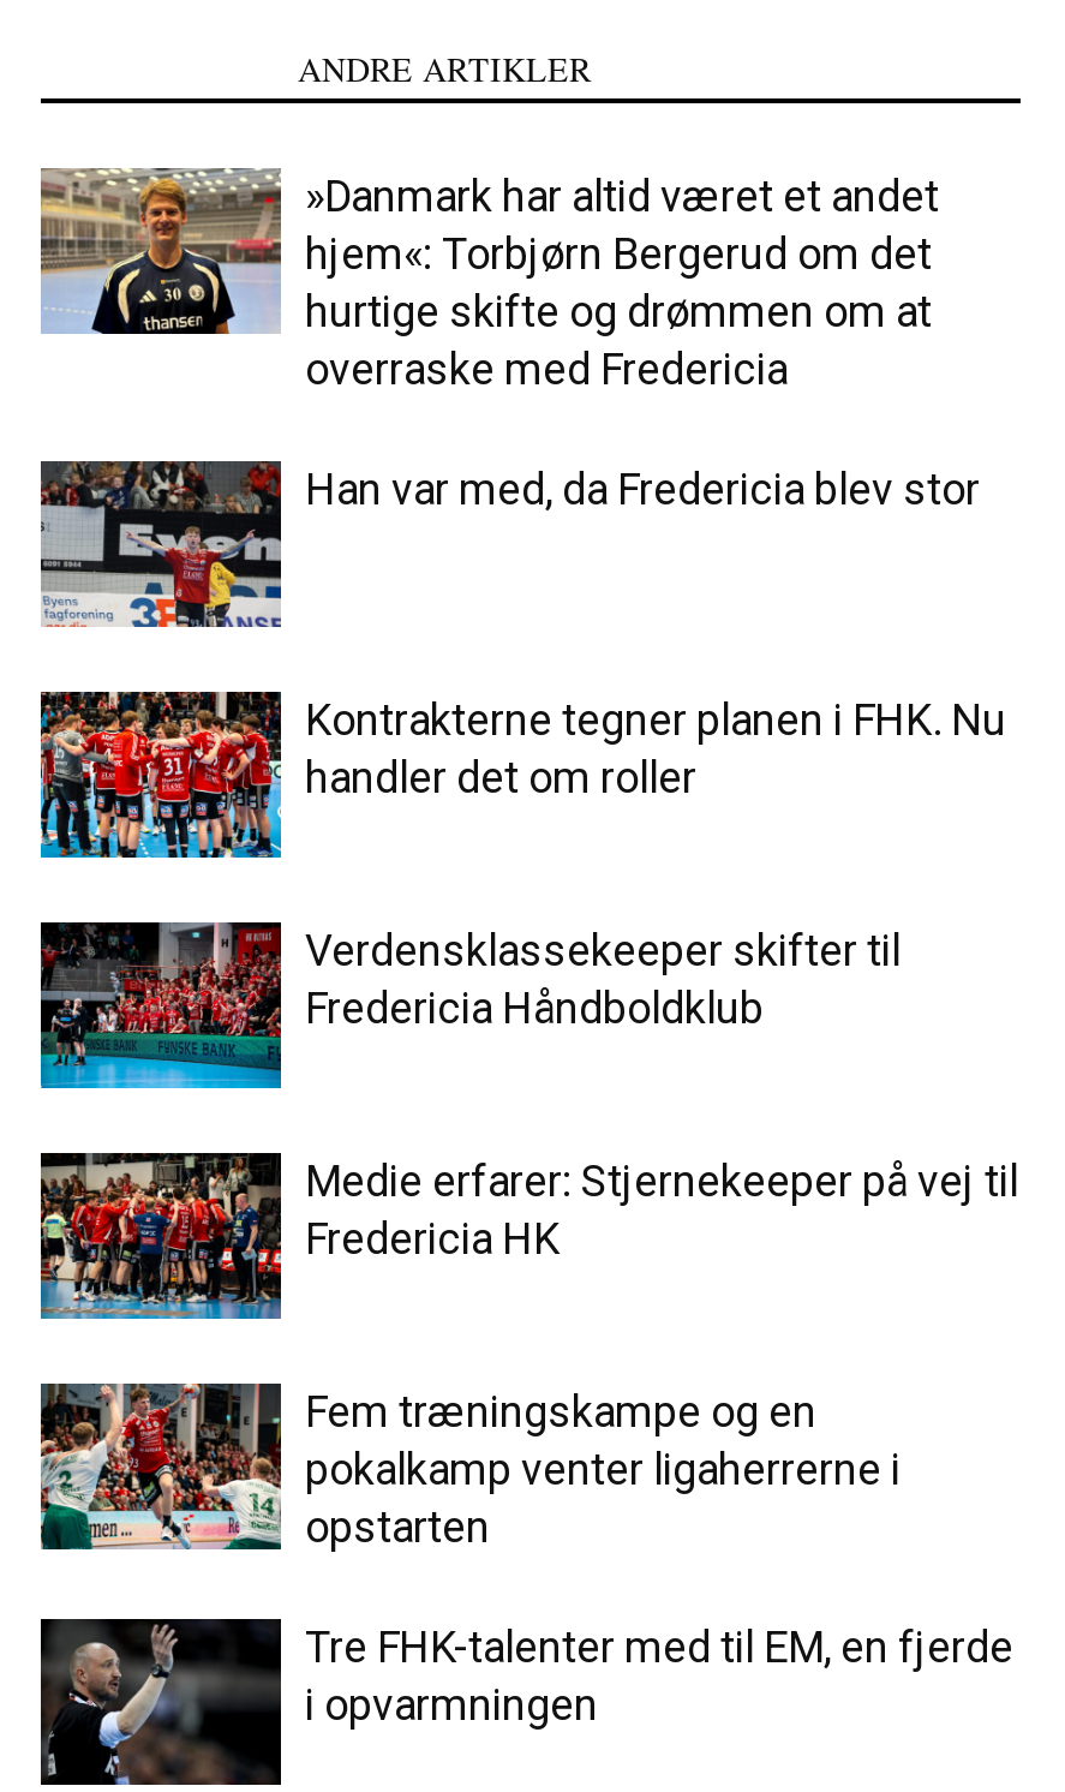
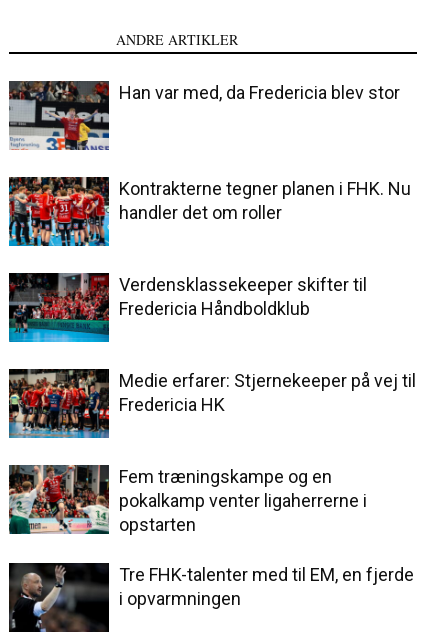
- [image]
- »Danmark har altid været et andet
- hjem«: Torbjørn Bergerud om det
- hurtige skifte og drømmen om at
- overraske med Fredericia
